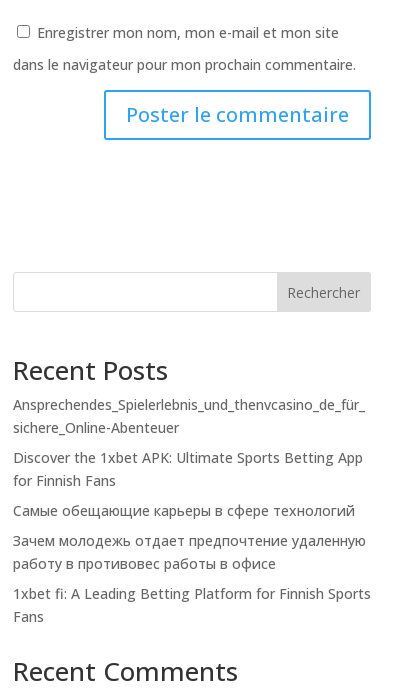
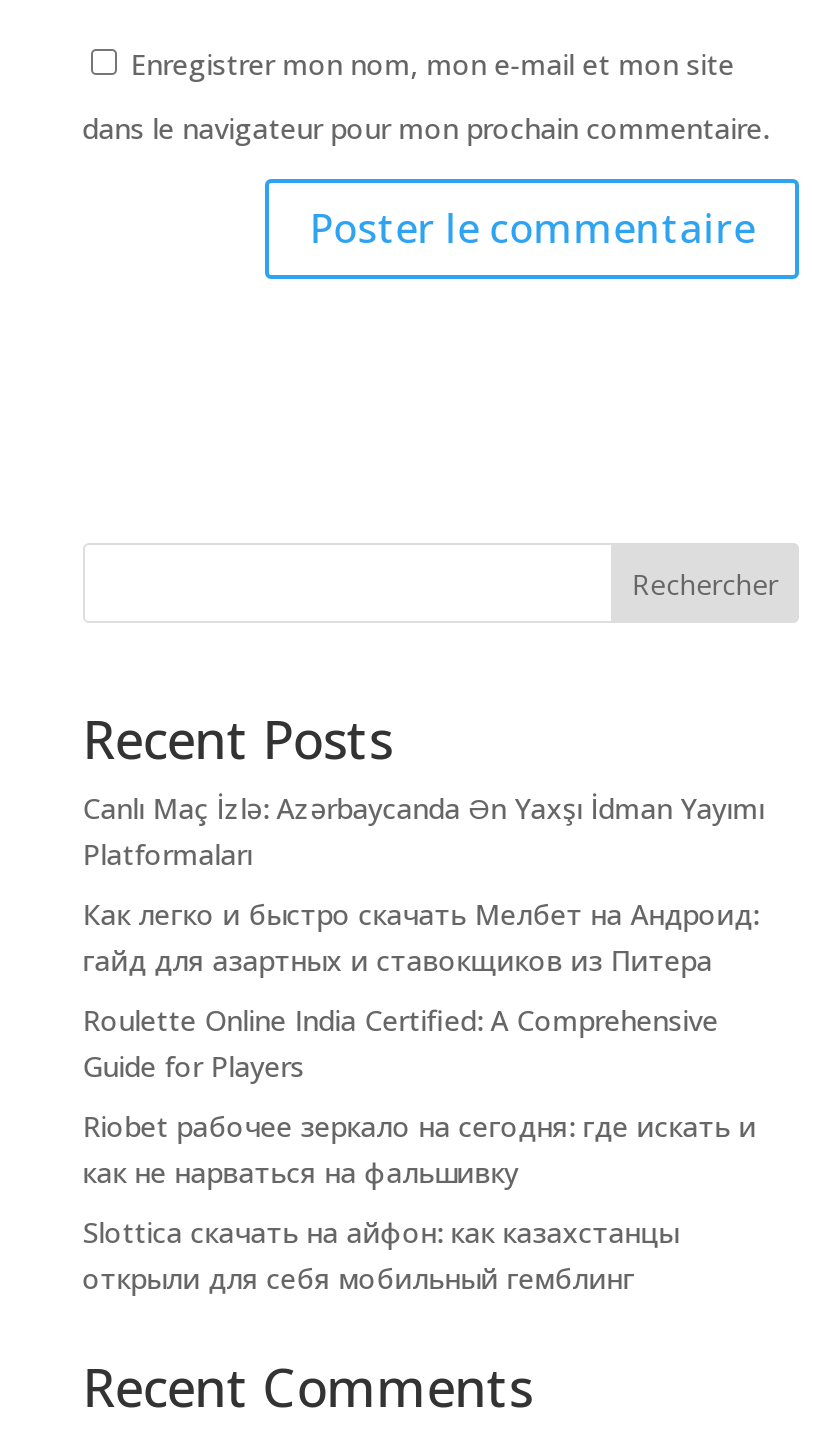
- Ansprechendes_Spielerlebnis_und_thenvcasino_de_für_
- sichere_Online-Abenteuer
+ Canlı Maç İzlə: Azərbaycanda Ən Yaxşı İdman Yayımı
+ Platformaları

- Discover the 1xbet APK: Ultimate Sports Betting App
- for Finnish Fans
+ Как легко и быстро скачать Мелбет на Андроид:
+ гайд для азартных и ставокщиков из Питера

- Самые обещающие карьеры в сфере технологий
+ Roulette Online India Certified: A Comprehensive
+ Guide for Players

- Зачем молодежь отдает предпочтение удаленную
- работу в противовес работы в офисе
+ Riobet рабочее зеркало на сегодня: где искать и
+ как не нарваться на фальшивку

- 1xbet fi: A Leading Betting Platform for Finnish Sports
- Fans
+ Slottica скачать на айфон: как казахстанцы
+ открыли для себя мобильный гемблинг
